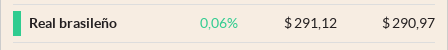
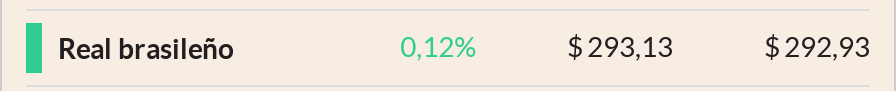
- 0,06%
+ 0,12%

- $ 291,12
+ $ 293,13

- $ 290,97
+ $ 292,93
